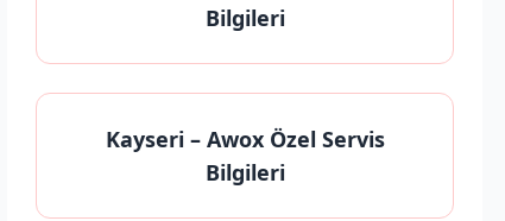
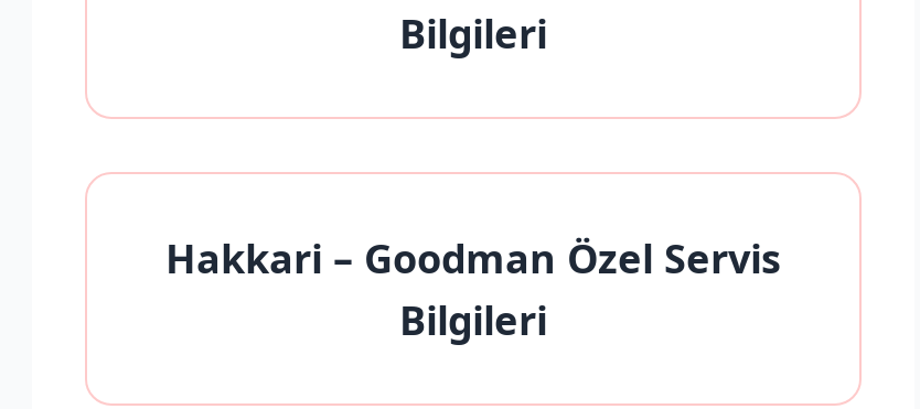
- Kayseri – Awox Özel Servis
+ Hakkari – Goodman Özel Servis
